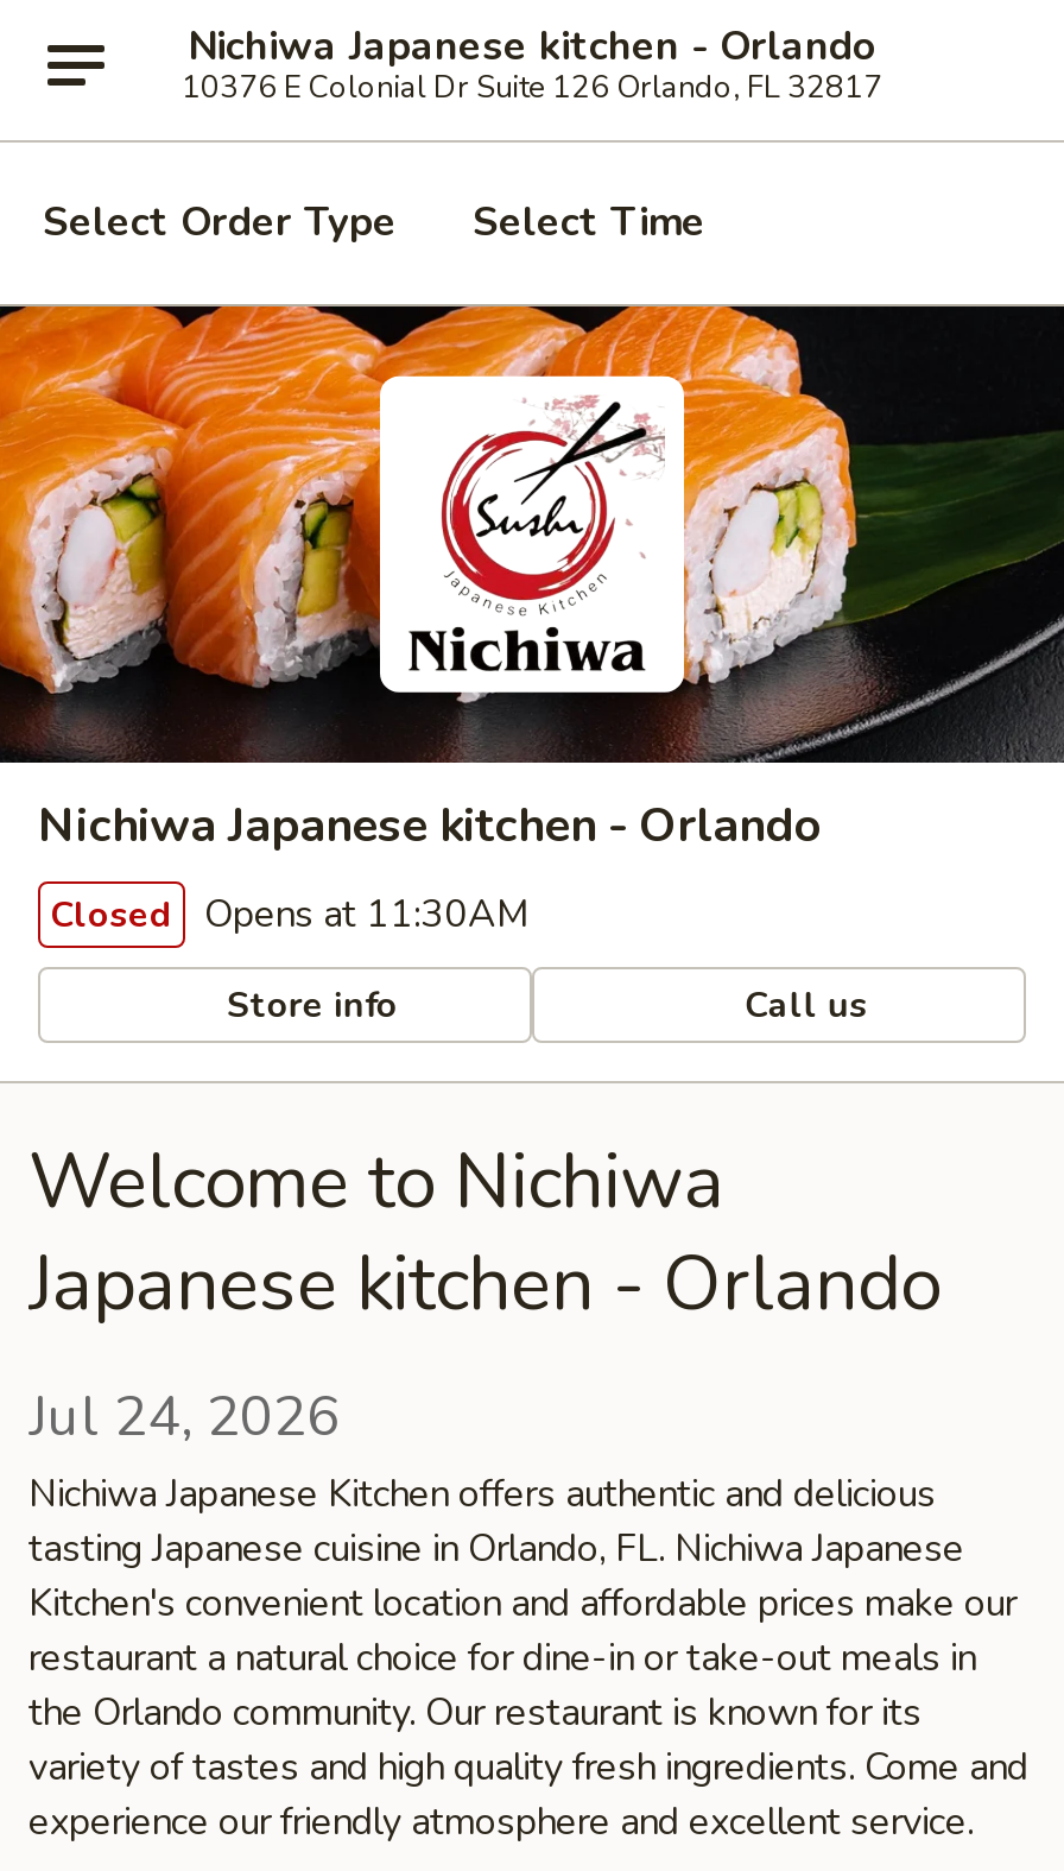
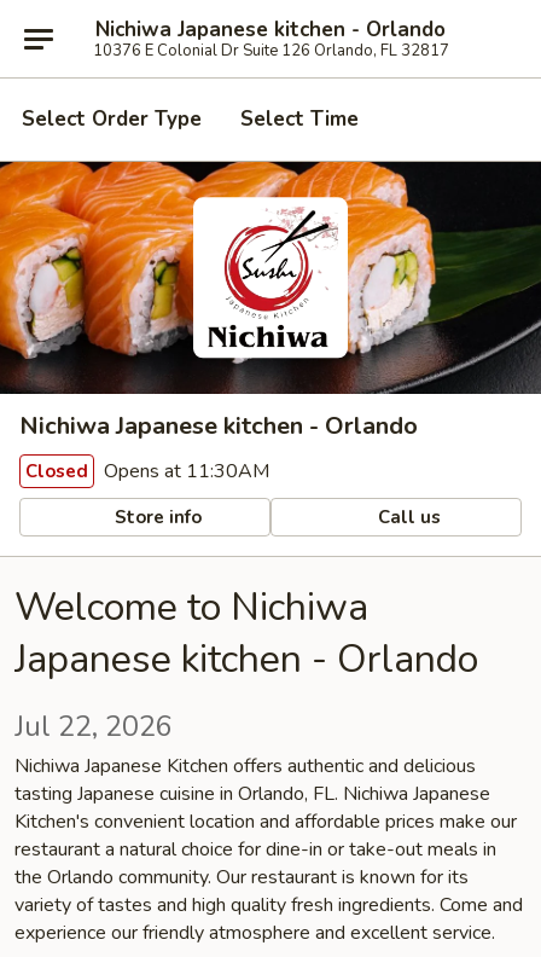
- Jul 24, 2026
+ Jul 22, 2026
